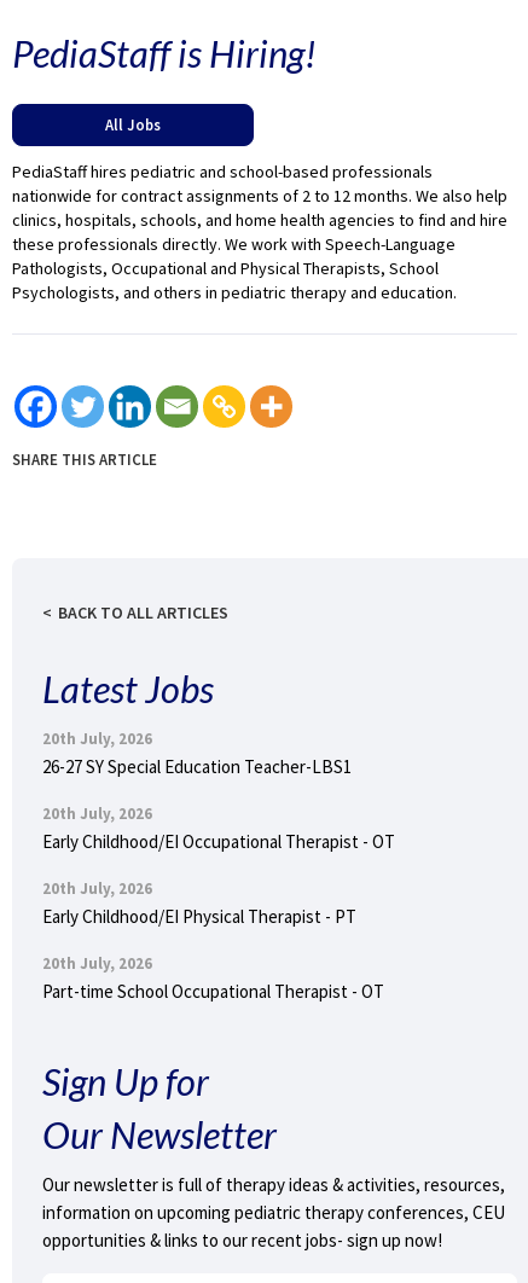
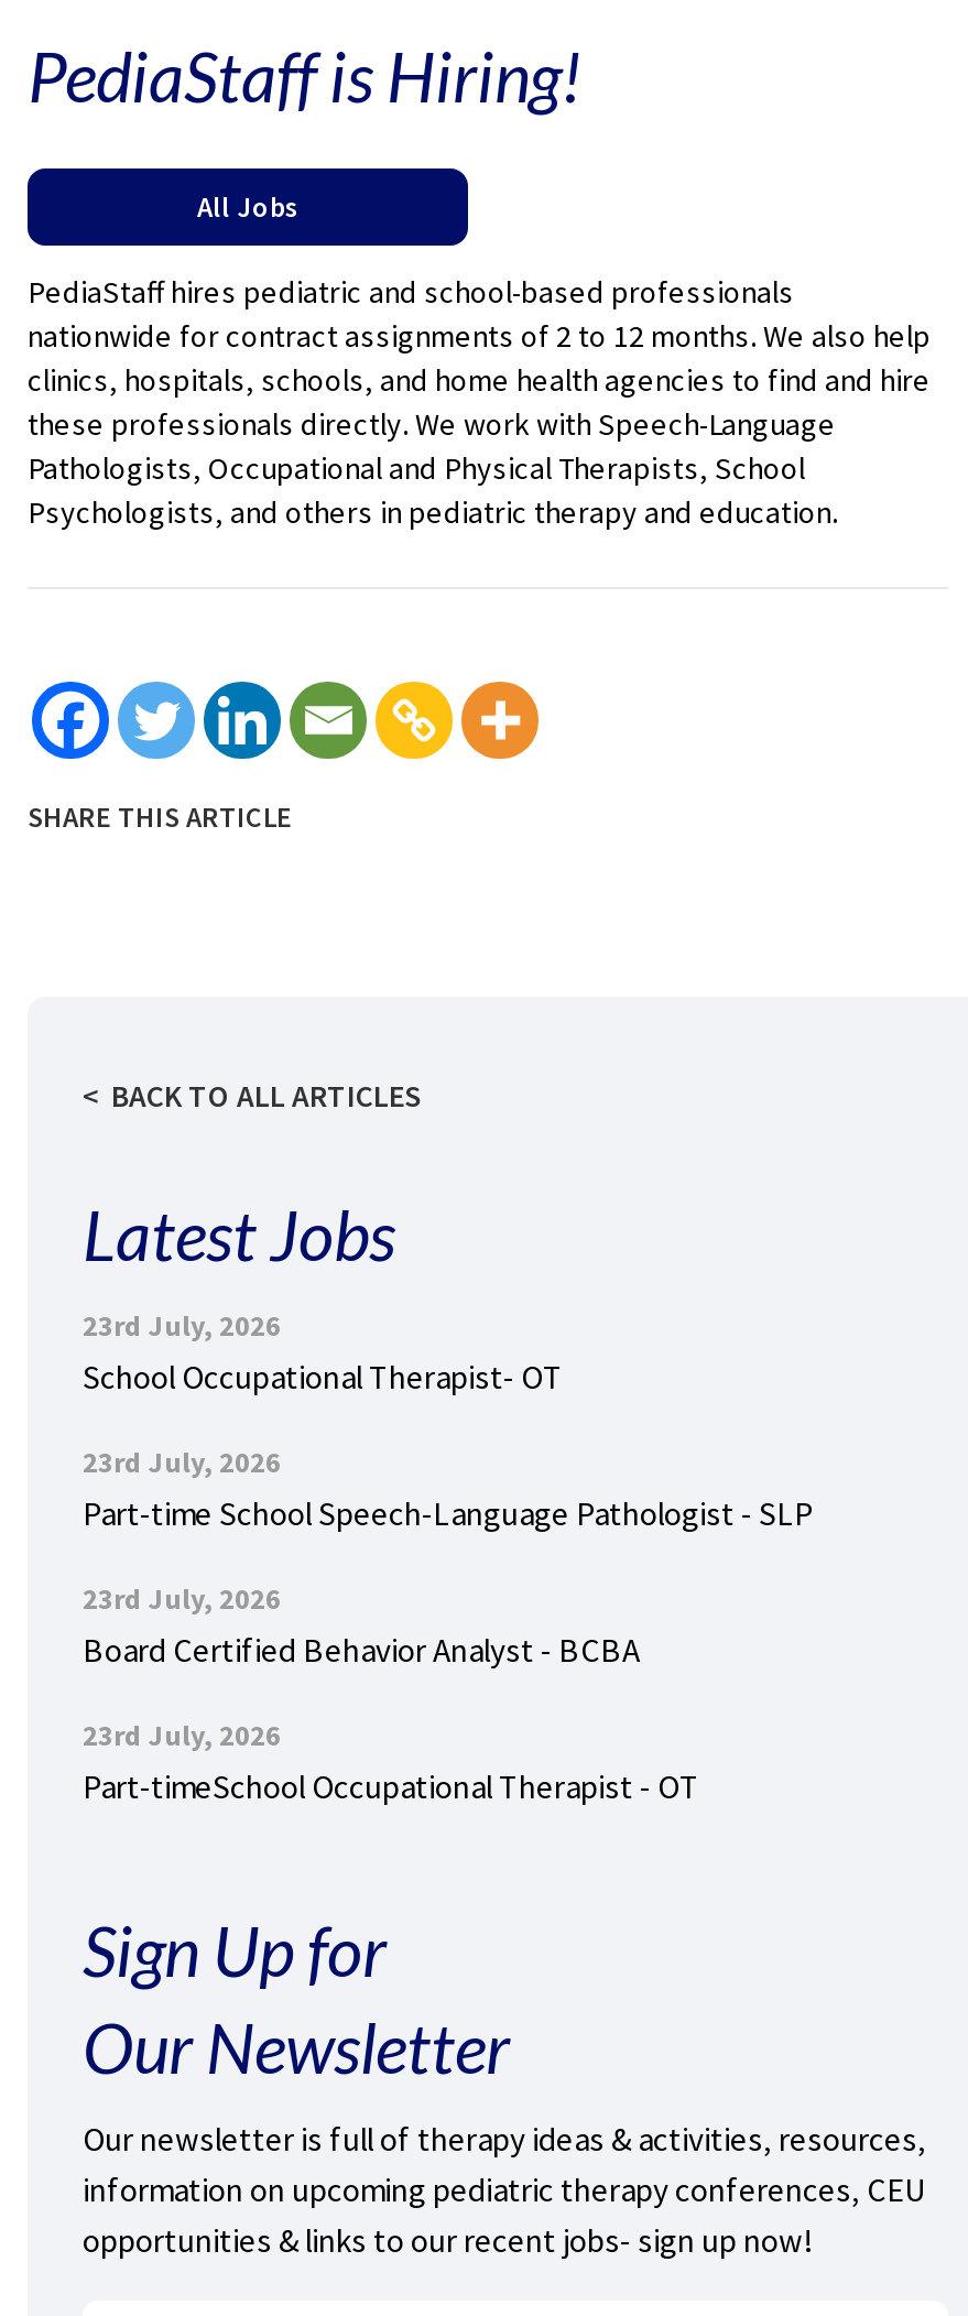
- 20th July, 2026
- 26-27 SY Special Education Teacher-LBS1
+ 23rd July, 2026
+ School Occupational Therapist- OT

- 20th July, 2026
- Early Childhood/EI Occupational Therapist - OT
+ 23rd July, 2026
+ Part-time School Speech-Language Pathologist - SLP

- 20th July, 2026
- Early Childhood/EI Physical Therapist - PT
+ 23rd July, 2026
+ Board Certified Behavior Analyst - BCBA

- 20th July, 2026
- Part-time School Occupational Therapist - OT
+ 23rd July, 2026
+ Part-timeSchool Occupational Therapist - OT
